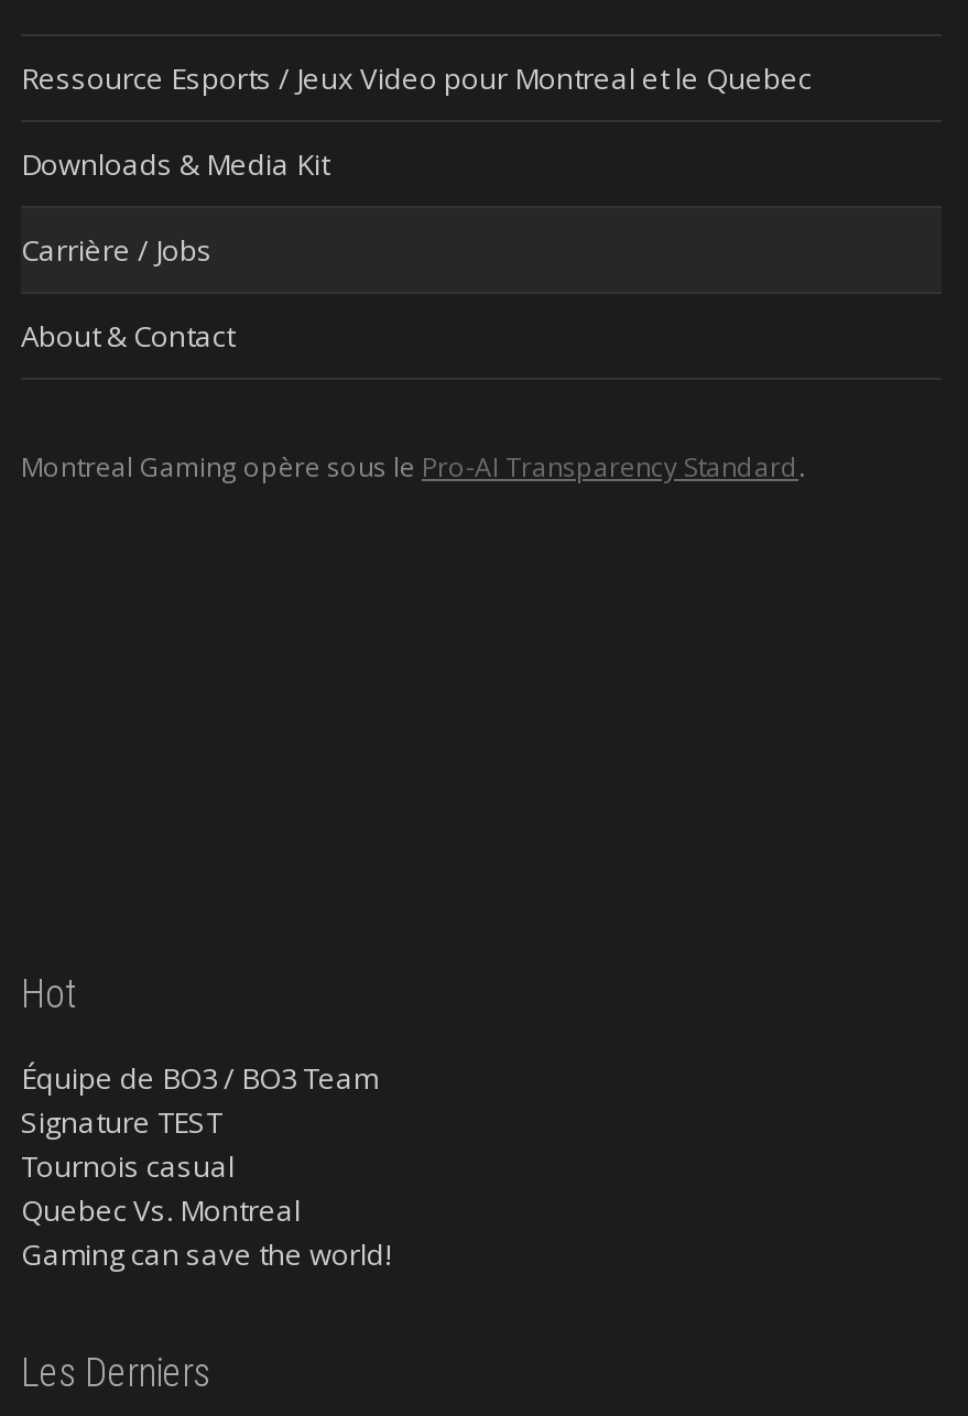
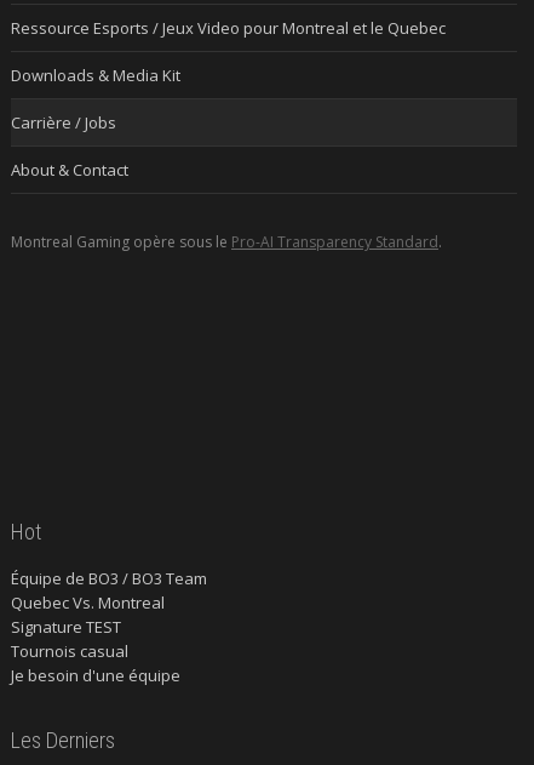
moved down: Signature TEST | Tournois casual

moved up: Quebec Vs. Montreal

- Gaming can save the world!
+ Je besoin d'une équipe
